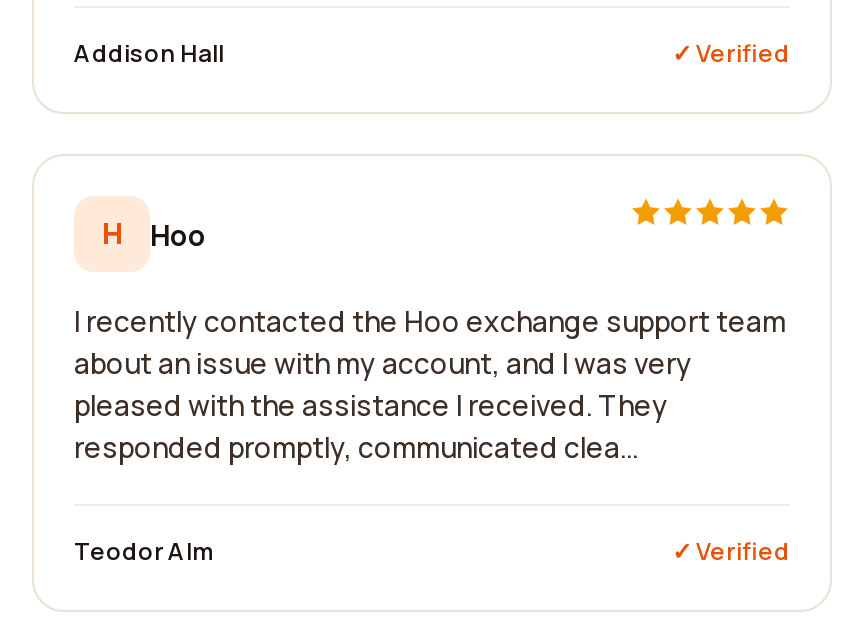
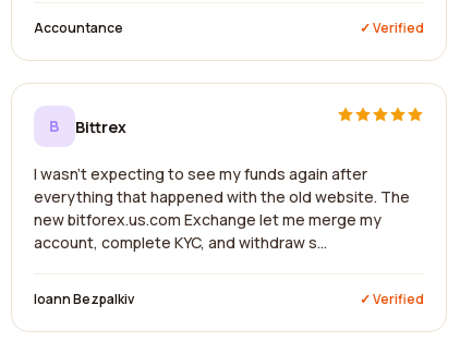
- Addison Hall
+ Accountance

- H
- Hoo
+ B
+ Bittrex

- I recently contacted the Hoo exchange support team
- about an issue with my account, and I was very
- pleased with the assistance I received. They
- responded promptly, communicated clea...
+ I wasn't expecting to see my funds again after
+ everything that happened with the old website. The
+ new bitforex.us.com Exchange let me merge my
+ account, complete KYC, and withdraw s...

- Teodor Alm
+ Ioann Bezpalkiv
